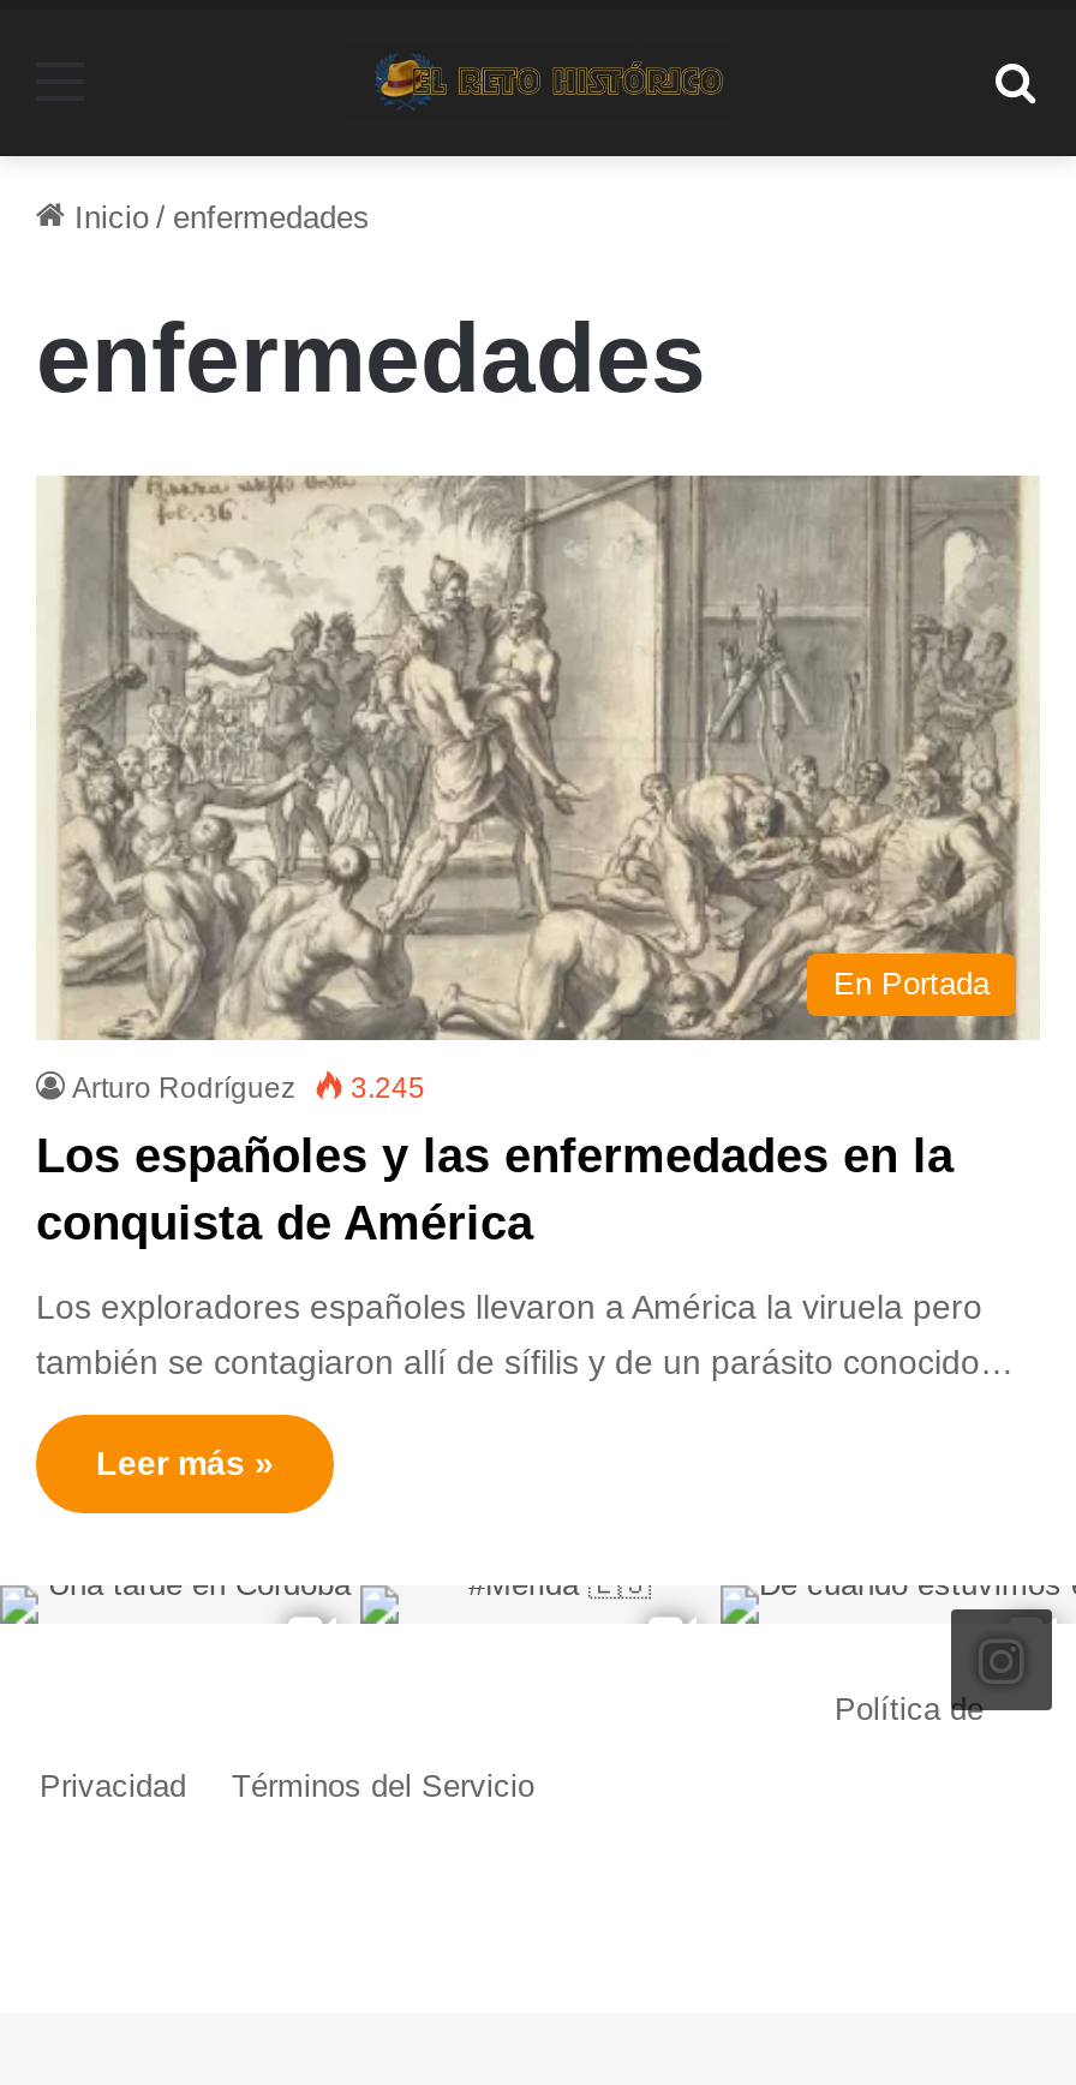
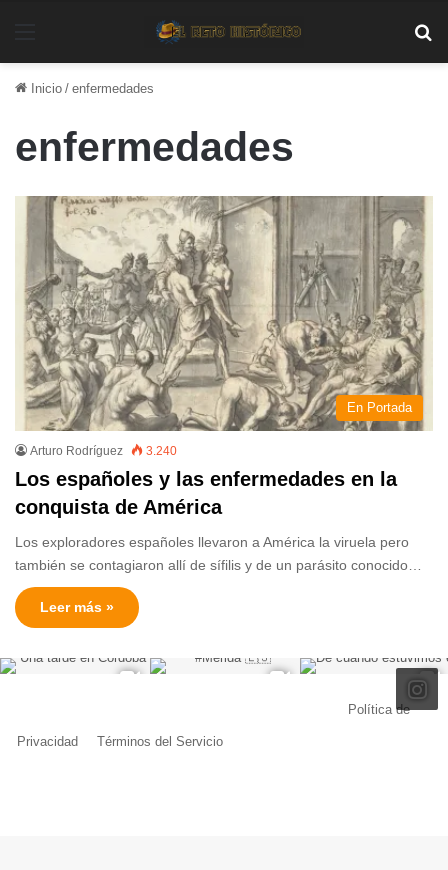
- Arturo Rodríguez 3.245
+ Arturo Rodríguez 3.240
